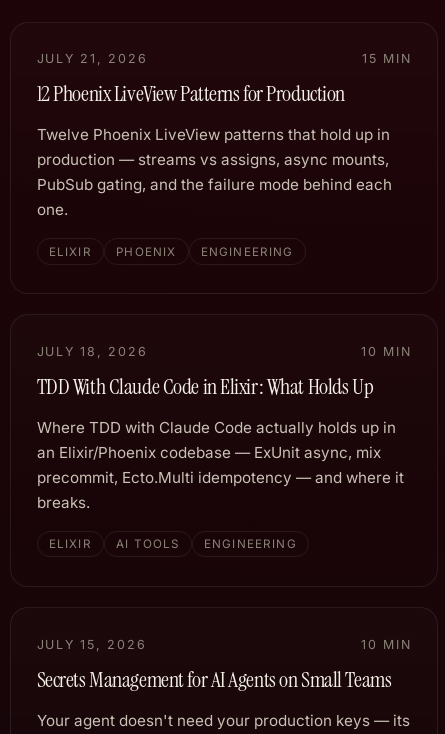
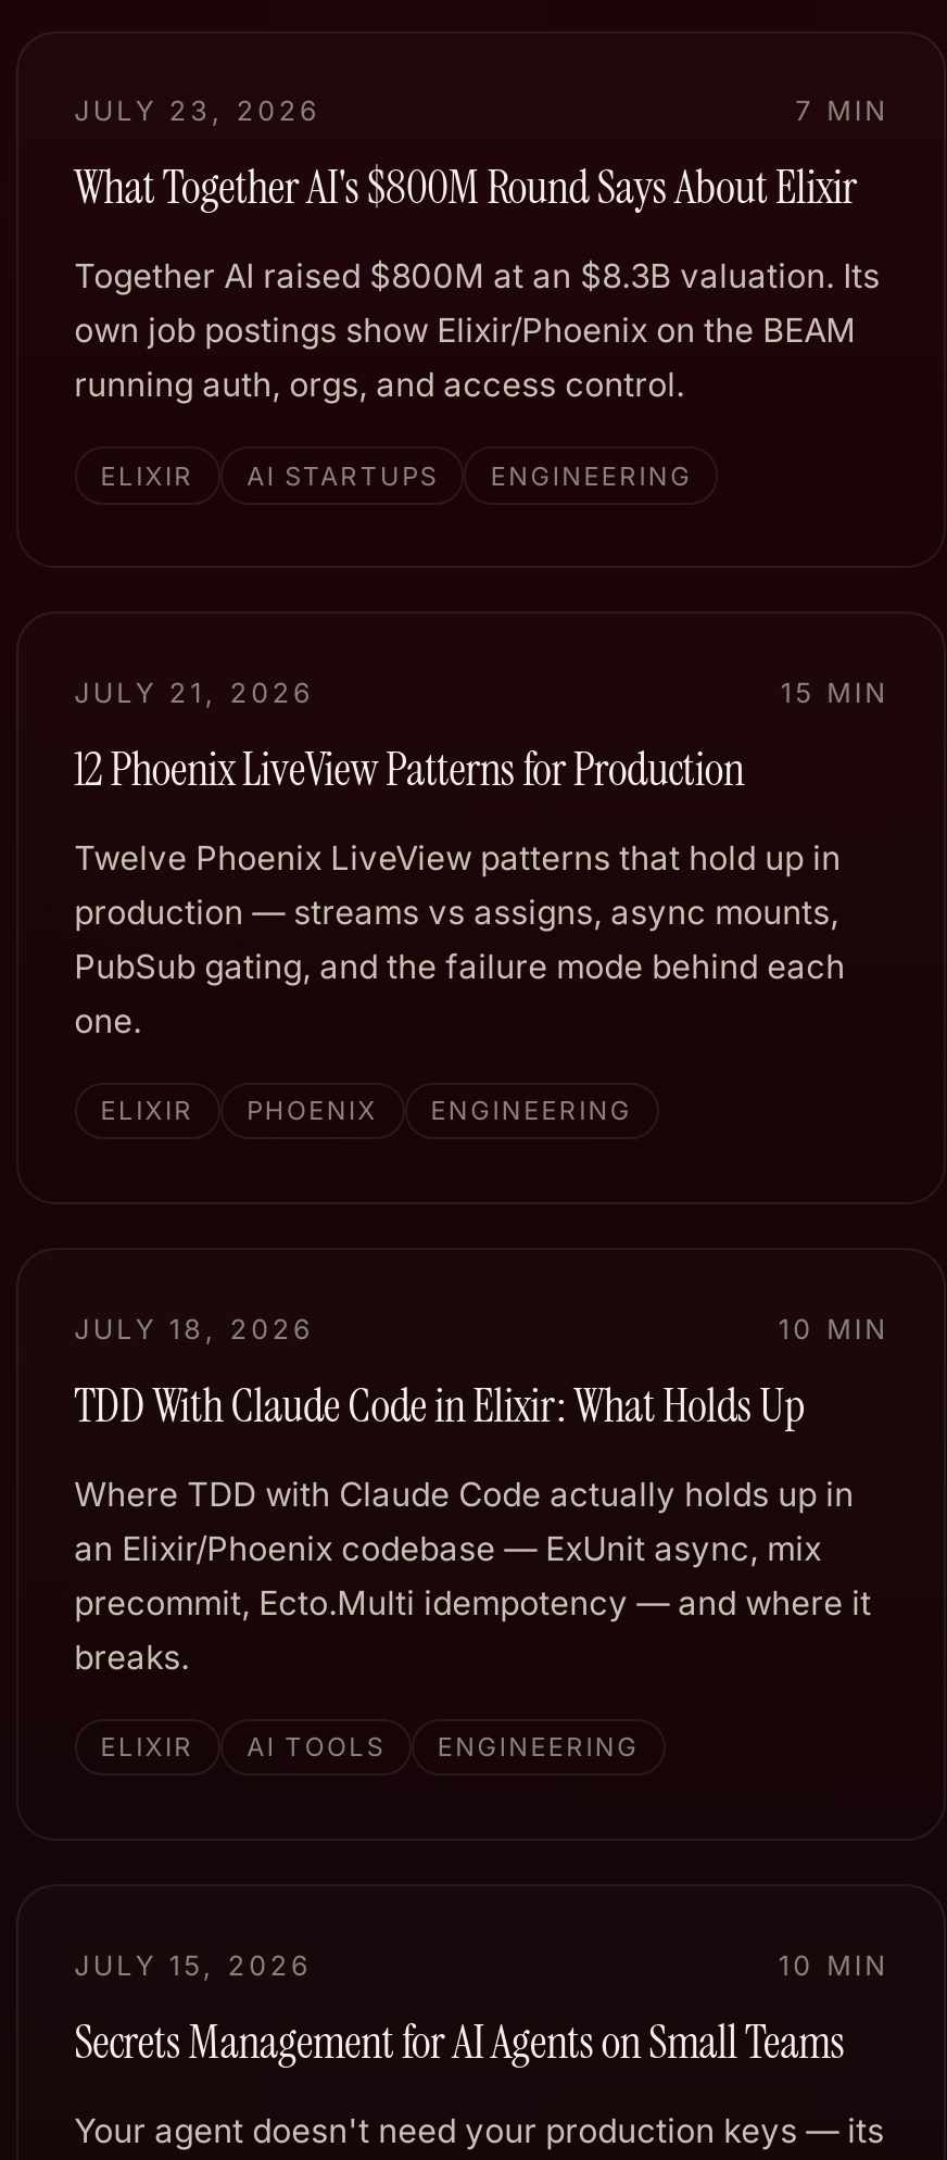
+ JULY 23, 2026
+ 7 MIN
+ What Together AI's $800M Round Says About Elixir
+ Together AI raised $800M at an $8.3B valuation. Its
+ own job postings show Elixir/Phoenix on the BEAM
+ running auth, orgs, and access control.
+ ELIXIR
+ AI STARTUPS
+ ENGINEERING
